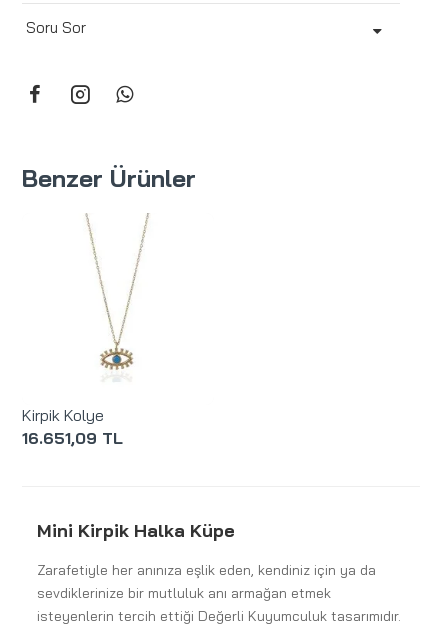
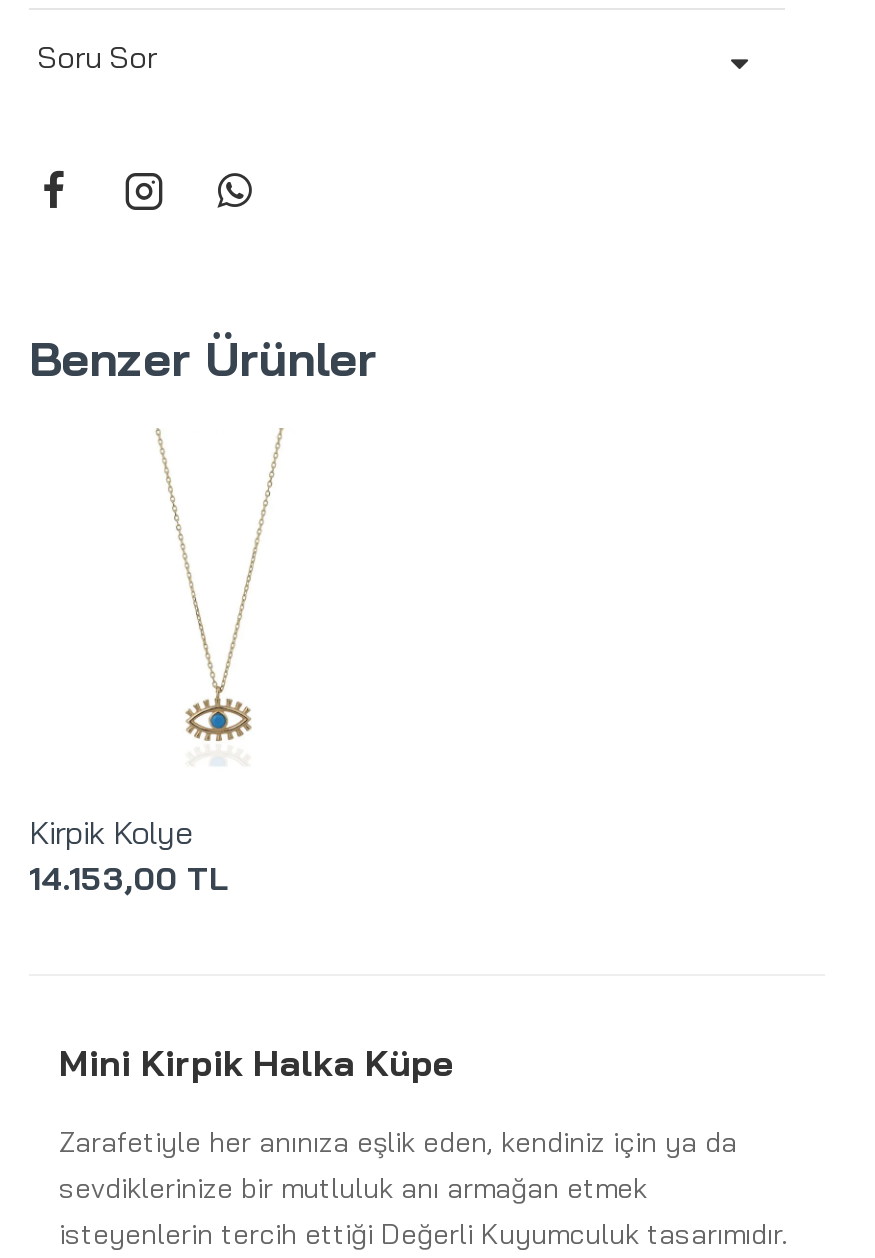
- 16.651,09 TL
+ 14.153,00 TL
